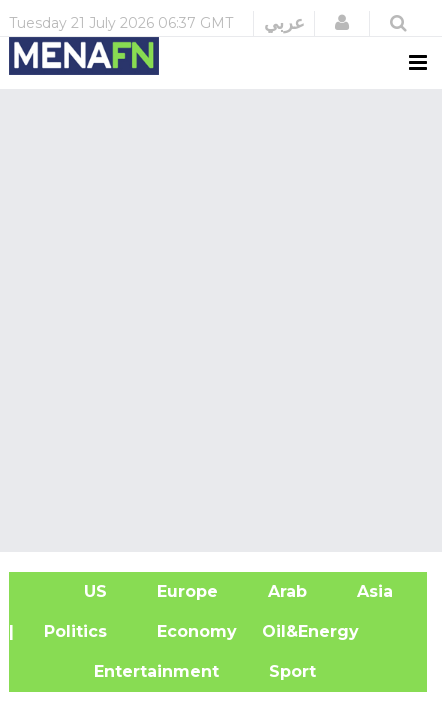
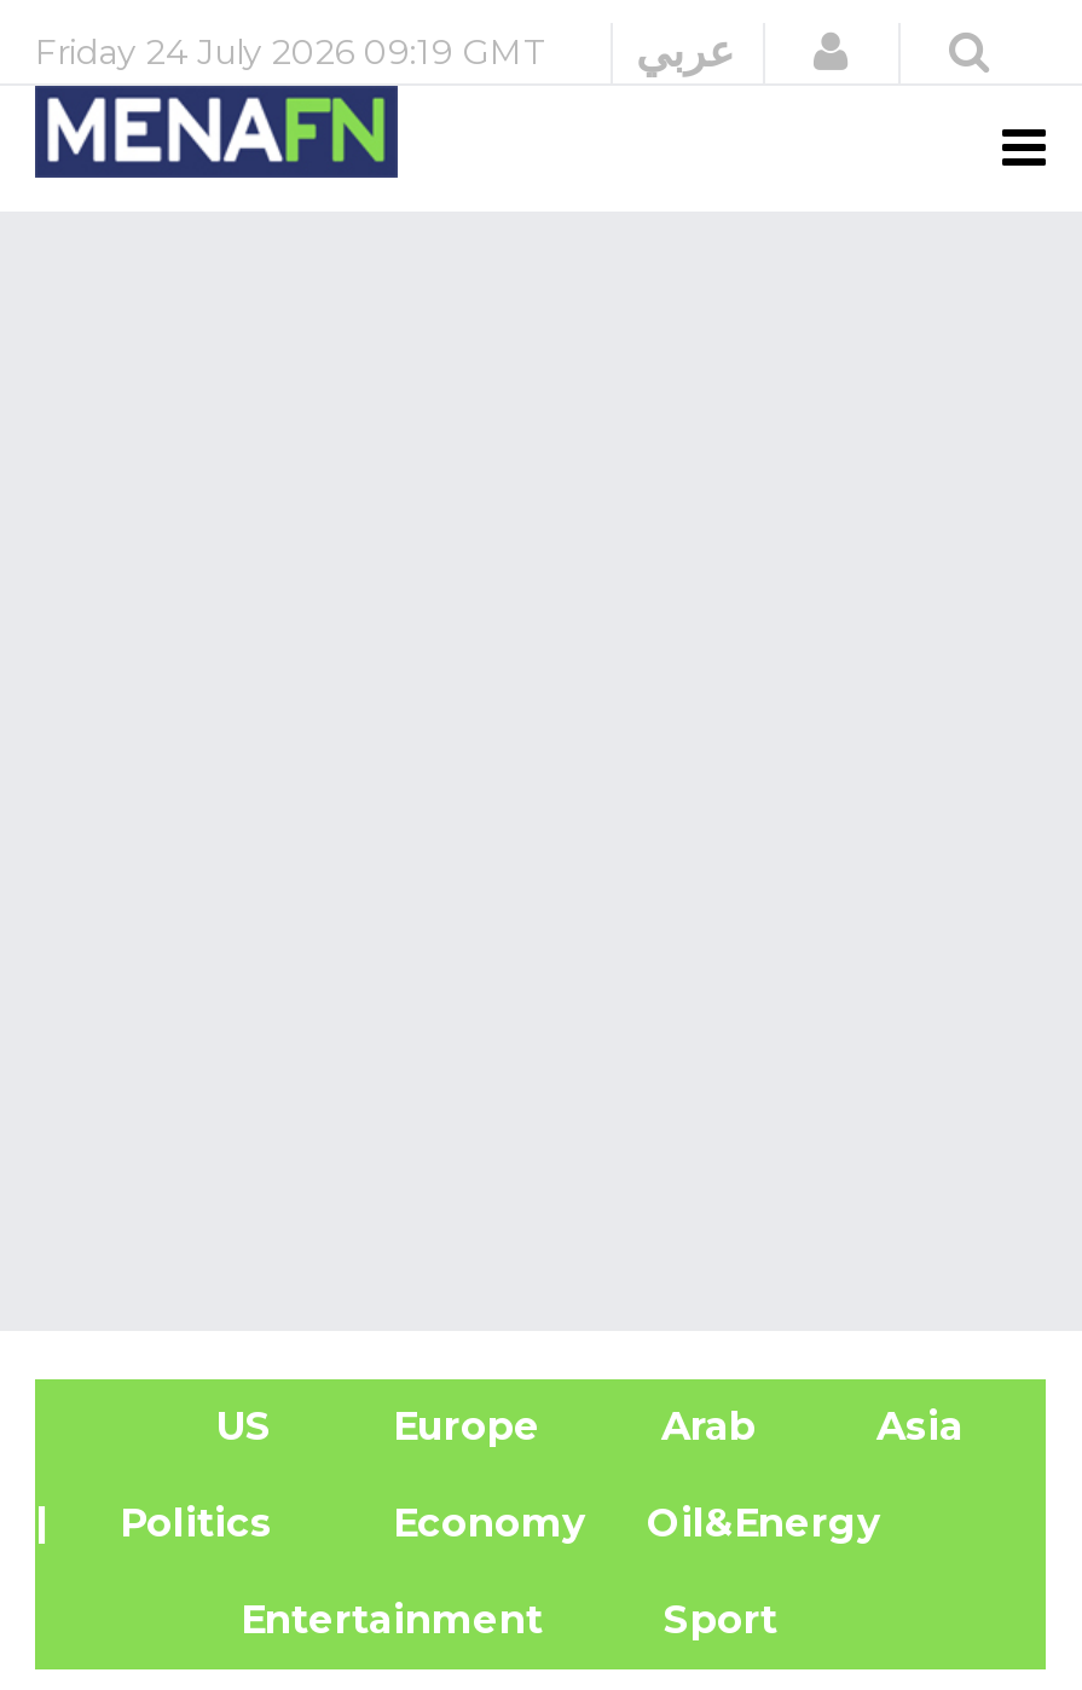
- Tuesday 21 July 2026 06:37 GMT
+ Friday 24 July 2026 09:19 GMT
